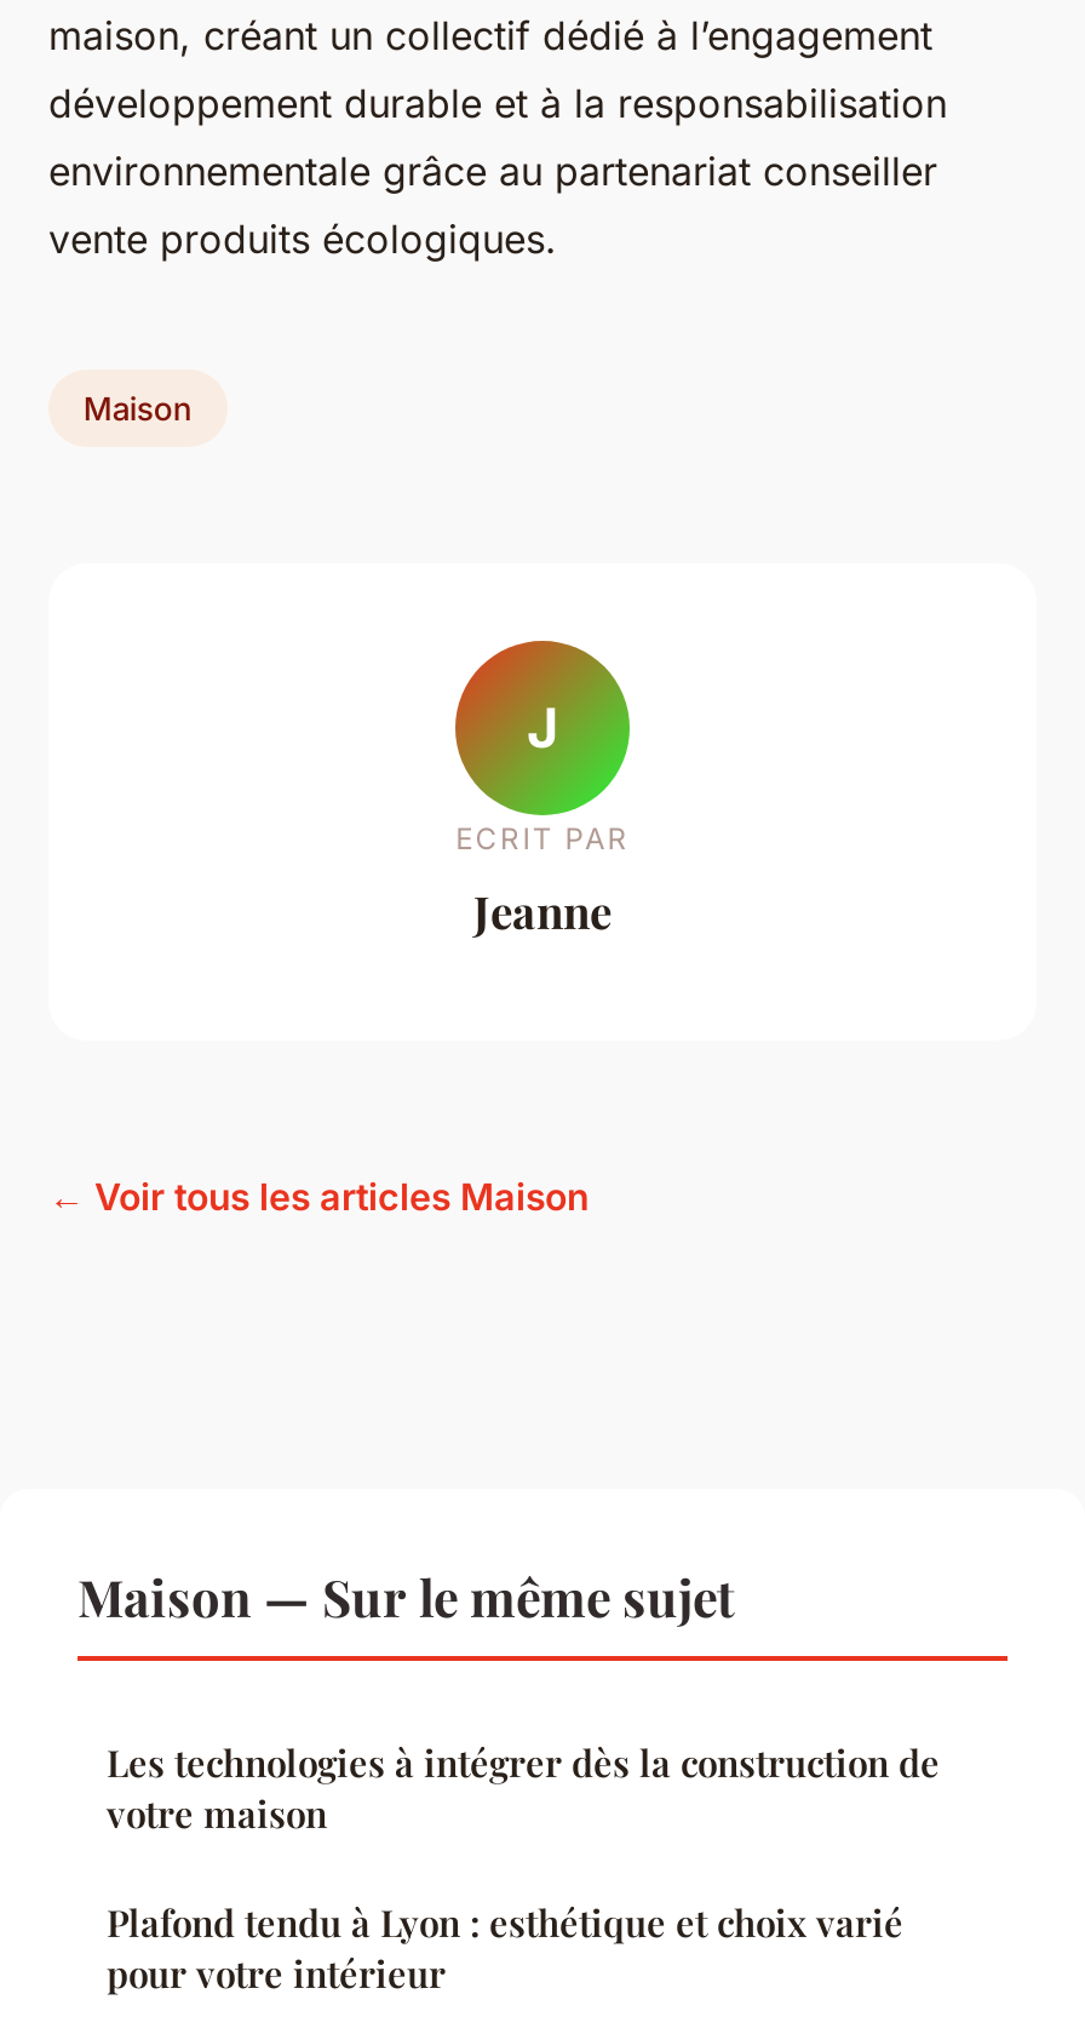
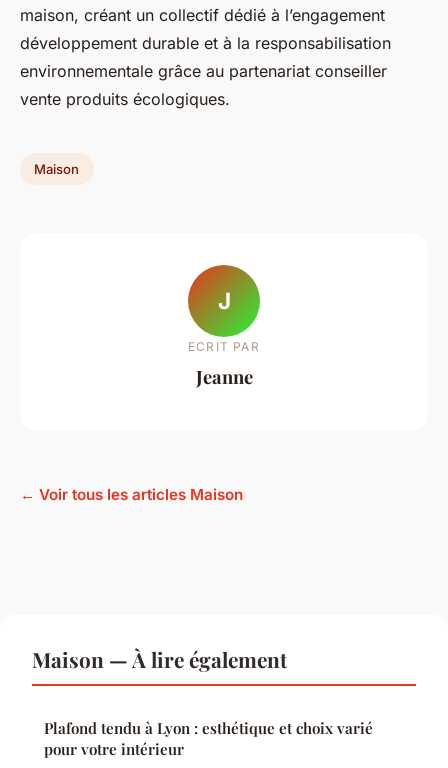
- Maison — Sur le même sujet
- Les technologies à intégrer dès la construction de
- votre maison
+ Maison — À lire également
